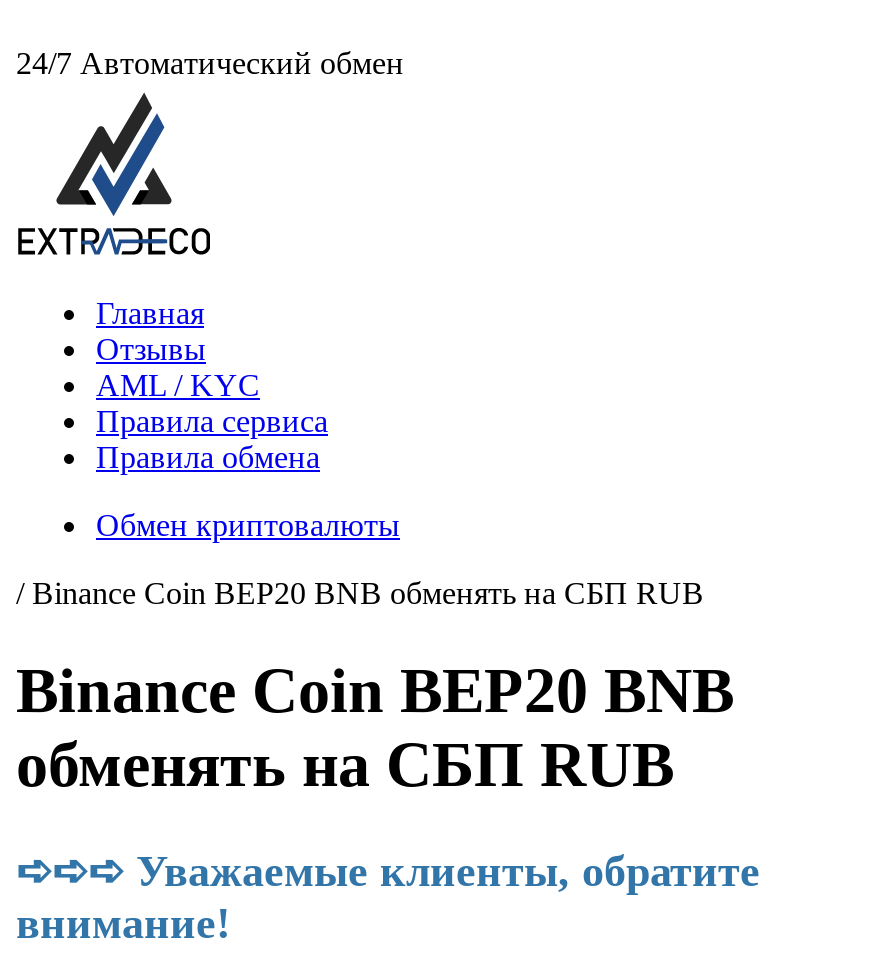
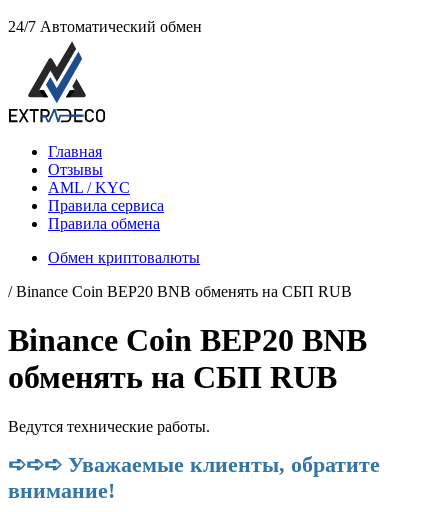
+ Ведутся технические работы.
